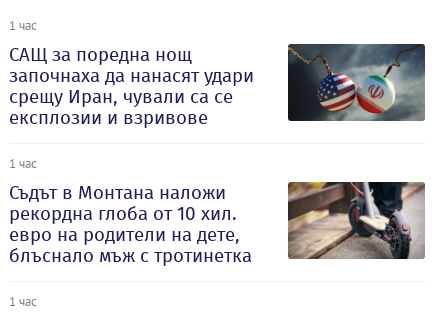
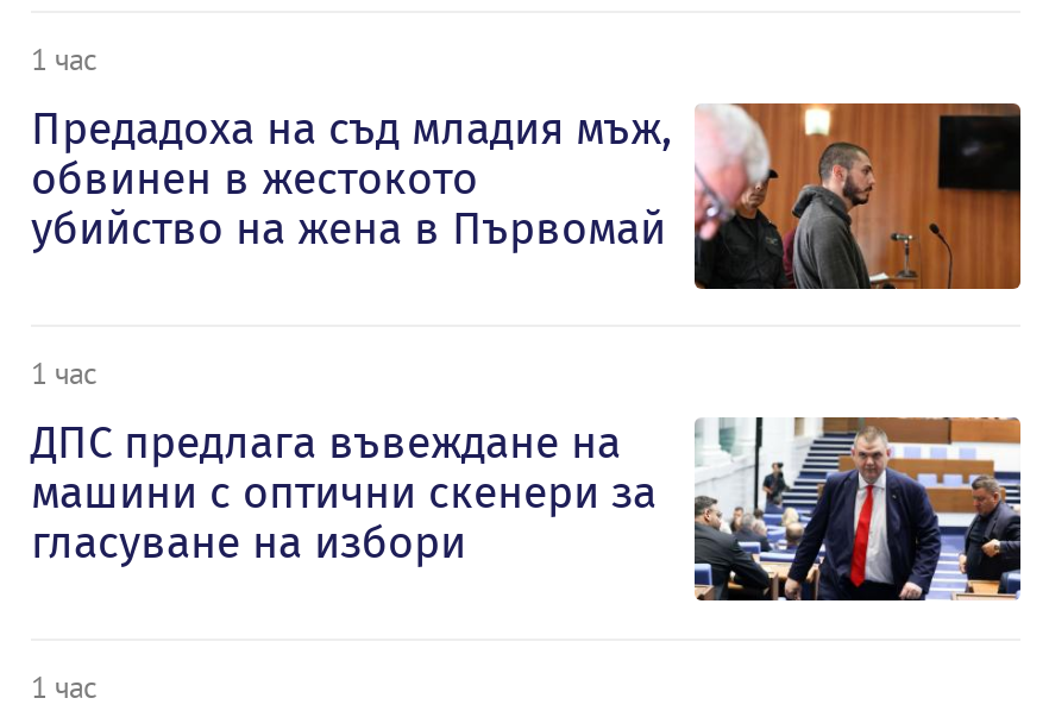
- [image]
- САЩ за поредна нощ
- започнаха да нанасят удари
- срещу Иран, чували са се
- експлозии и взривове
+ [image]
+ Предадоха на съд младия мъж,
+ обвинен в жестокото
+ убийство на жена в Първомай

- [image]
- Съдът в Монтана наложи
- рекордна глоба от 10 хил.
- евро на родители на дете,
- блъснало мъж с тротинетка
+ [image]
+ ДПС предлага въвеждане на
+ машини с оптични скенери за
+ гласуване на избори
